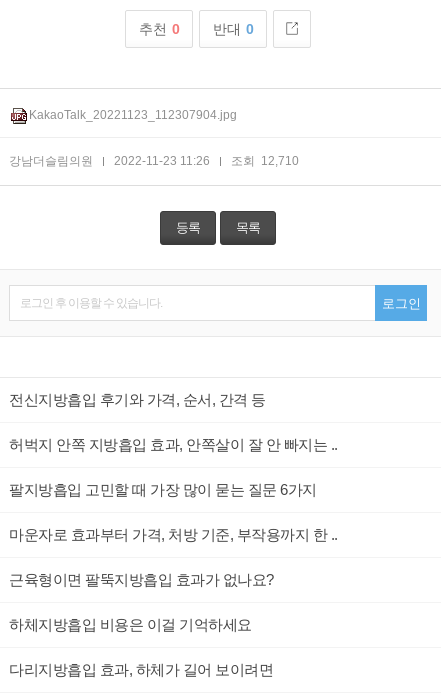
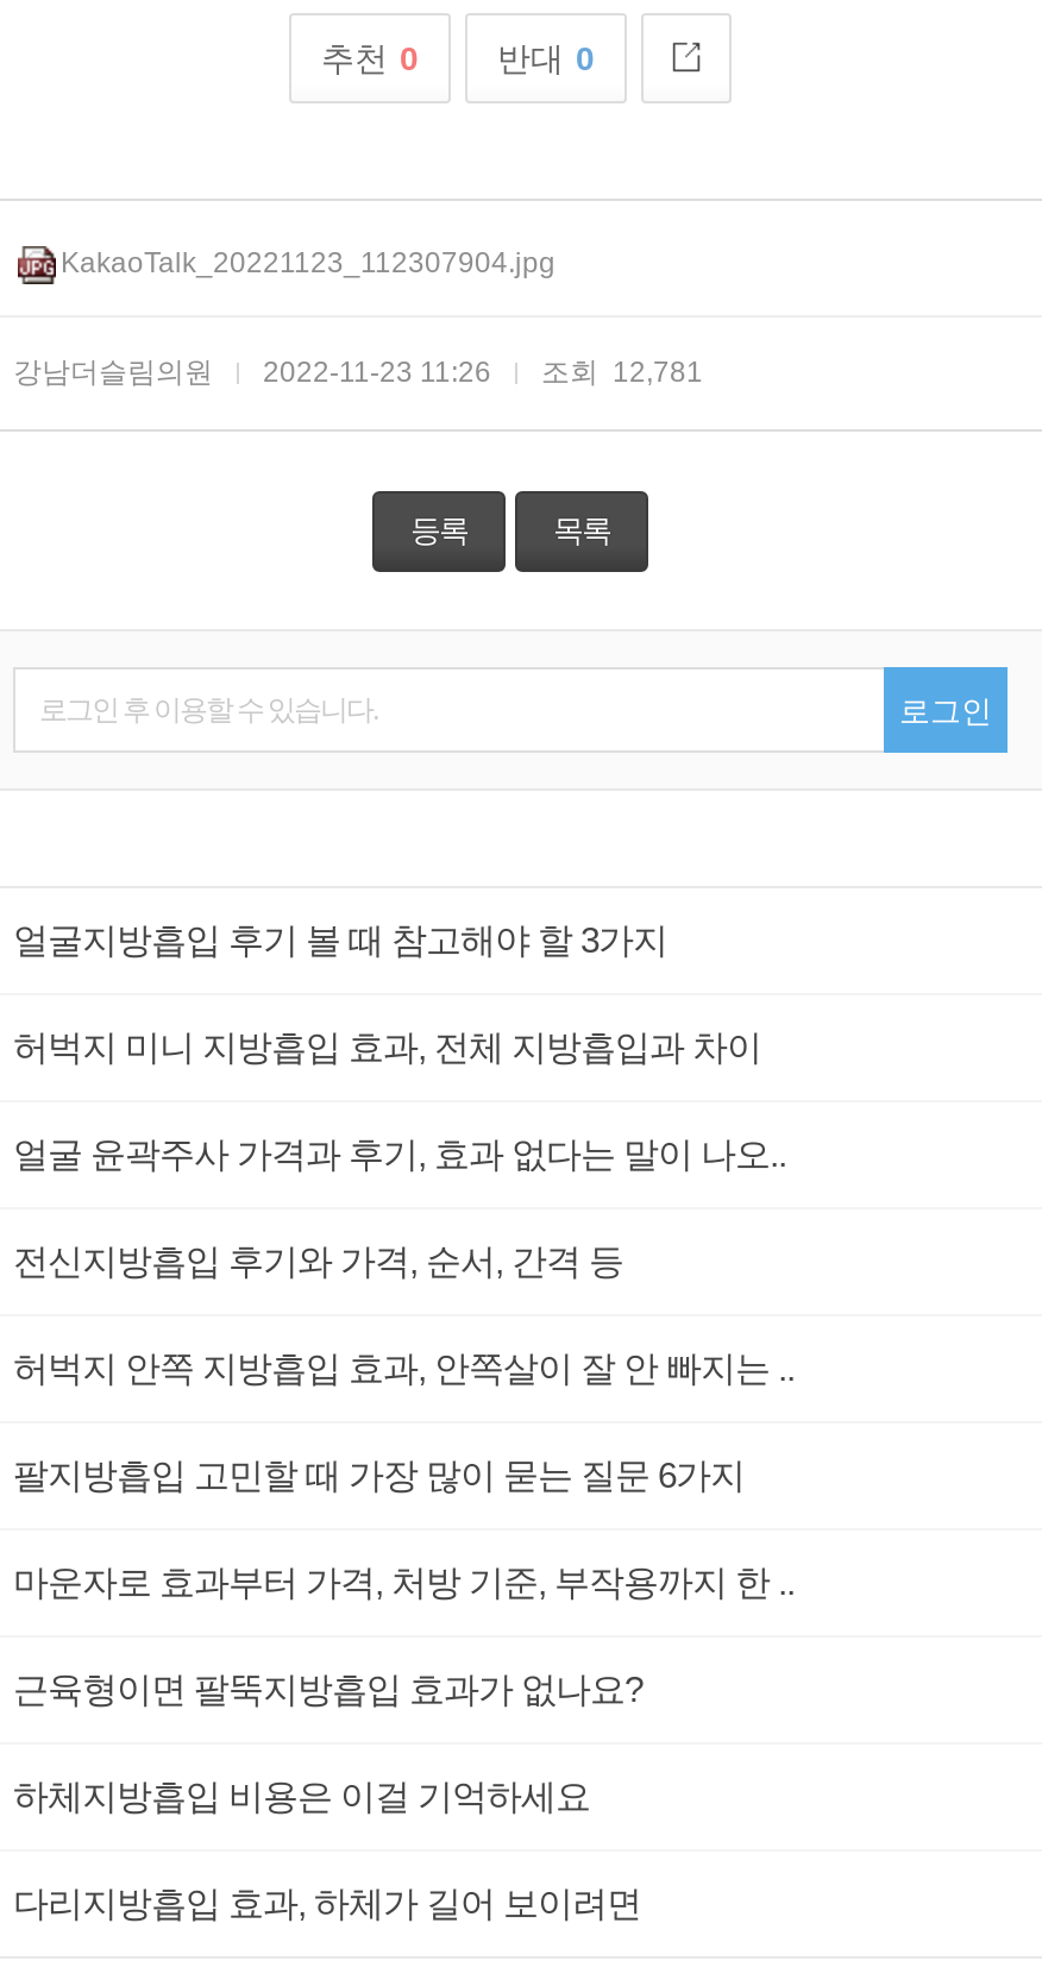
- 강남더슬림의원 2022-11-23 11:26 조회 12,710
+ 강남더슬림의원 2022-11-23 11:26 조회 12,781

+ 얼굴지방흡입 후기 볼 때 참고해야 할 3가지
+ 허벅지 미니 지방흡입 효과, 전체 지방흡입과 차이
+ 얼굴 윤곽주사 가격과 후기, 효과 없다는 말이 나오..
